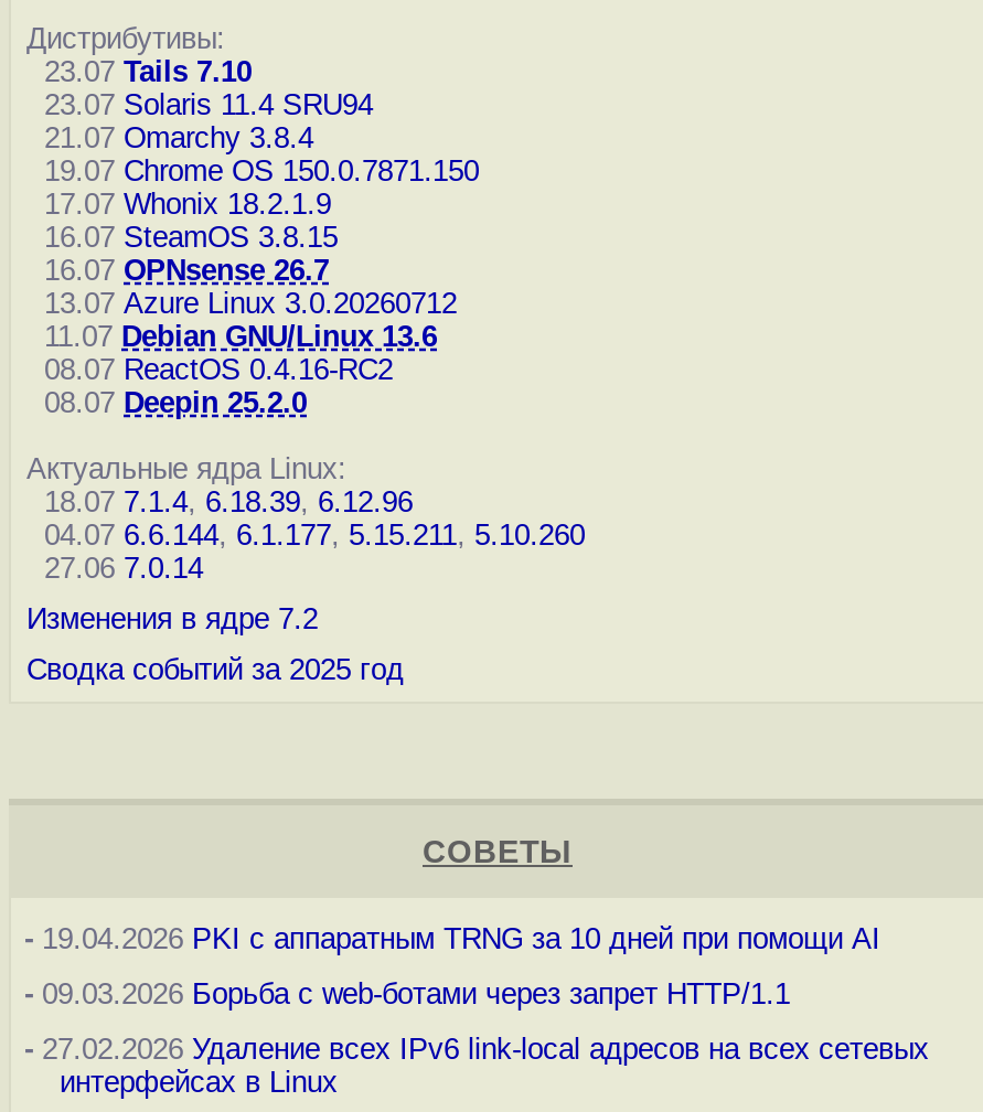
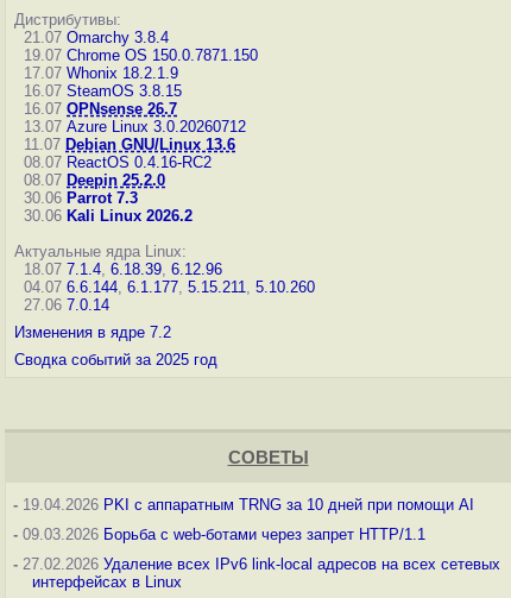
- 23.07 Tails 7.10
- 23.07 Solaris 11.4 SRU94

moved up: 21.07 Omarchy 3.8.4 | 19.07 Chrome OS 150.0.7871.150 | 17.07 Whonix 18.2.1.9 | ... | 08.07 ReactOS 0.4.16-RC2 | 08.07 Deepin 25.2.0

+ 30.06 Parrot 7.3
+ 30.06 Kali Linux 2026.2
